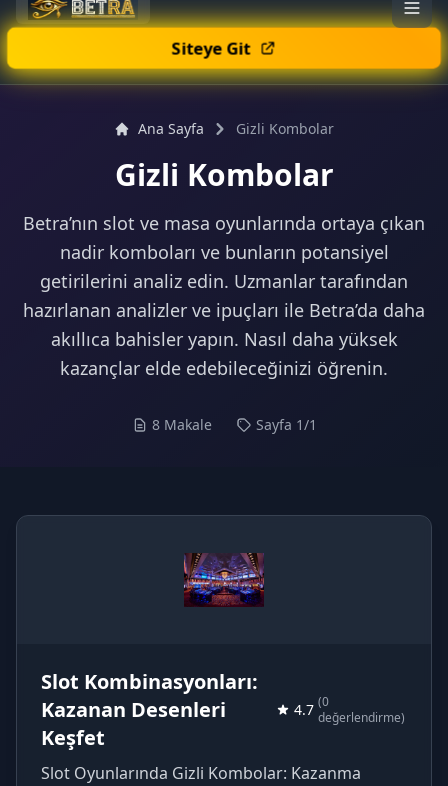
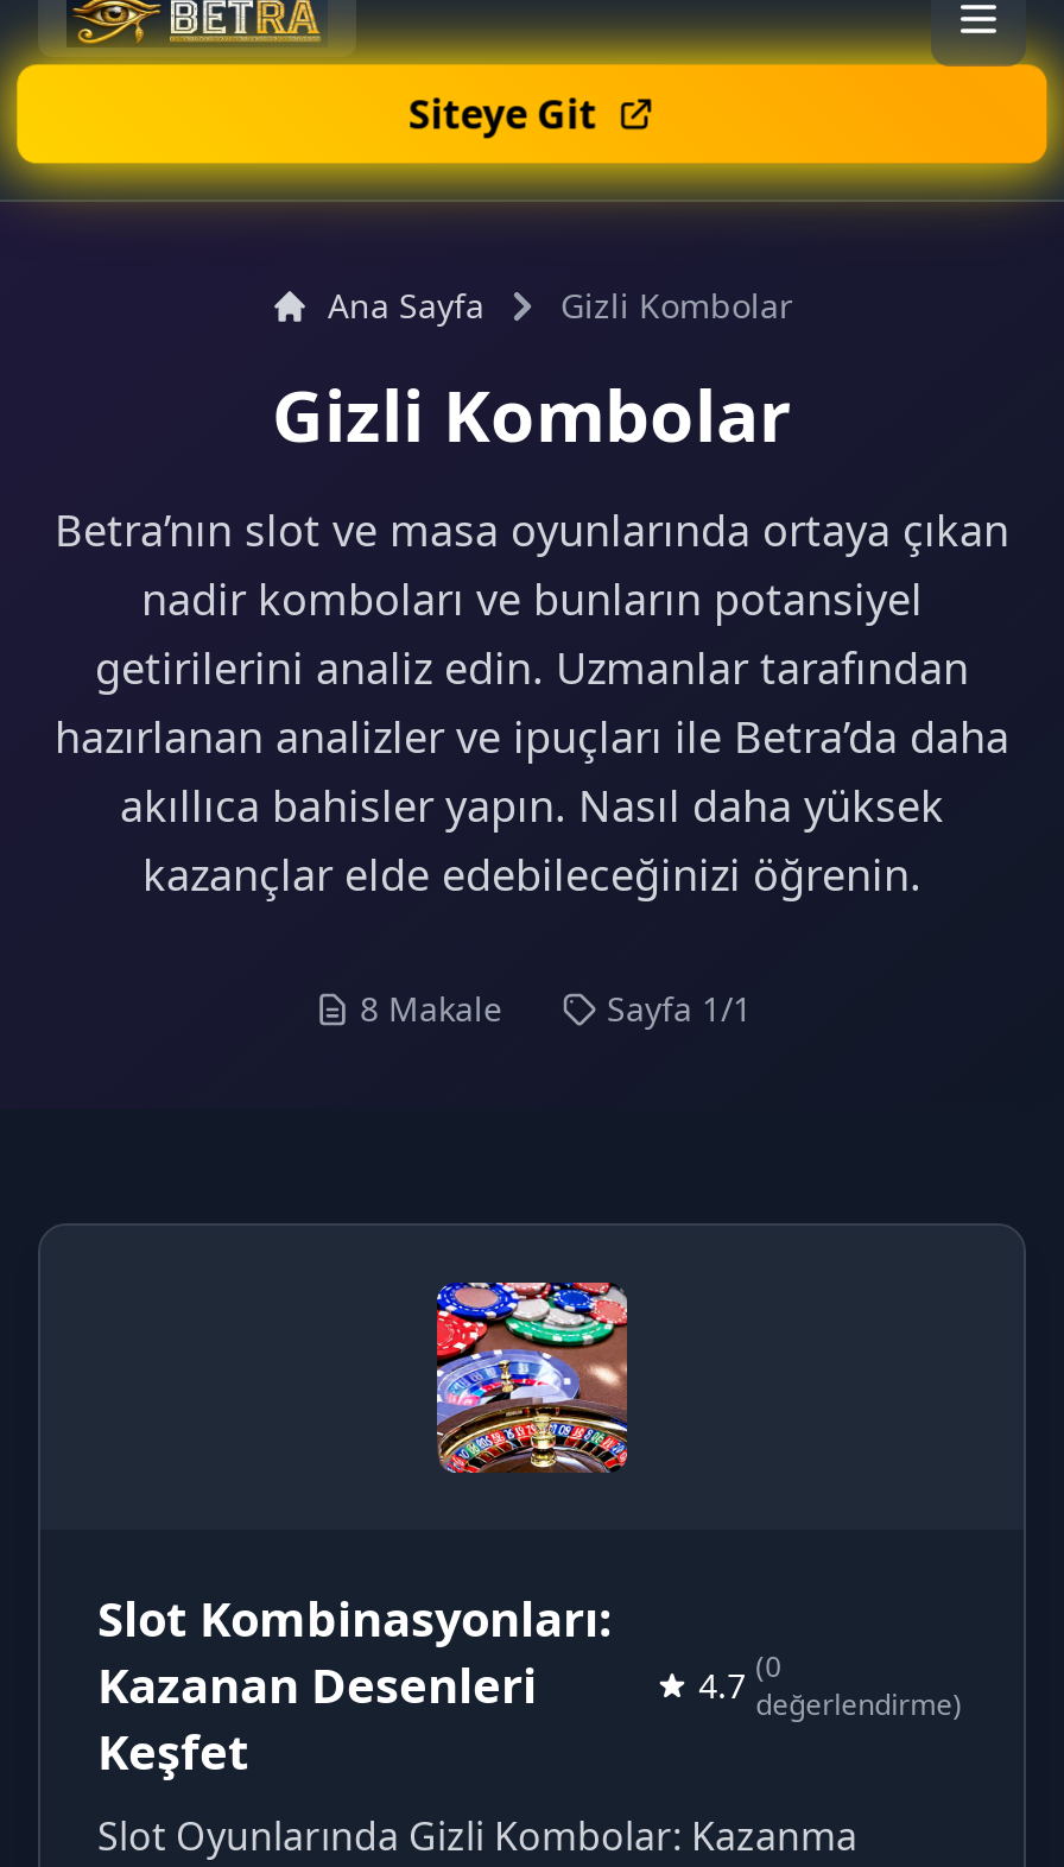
- [image]
+ [image]
